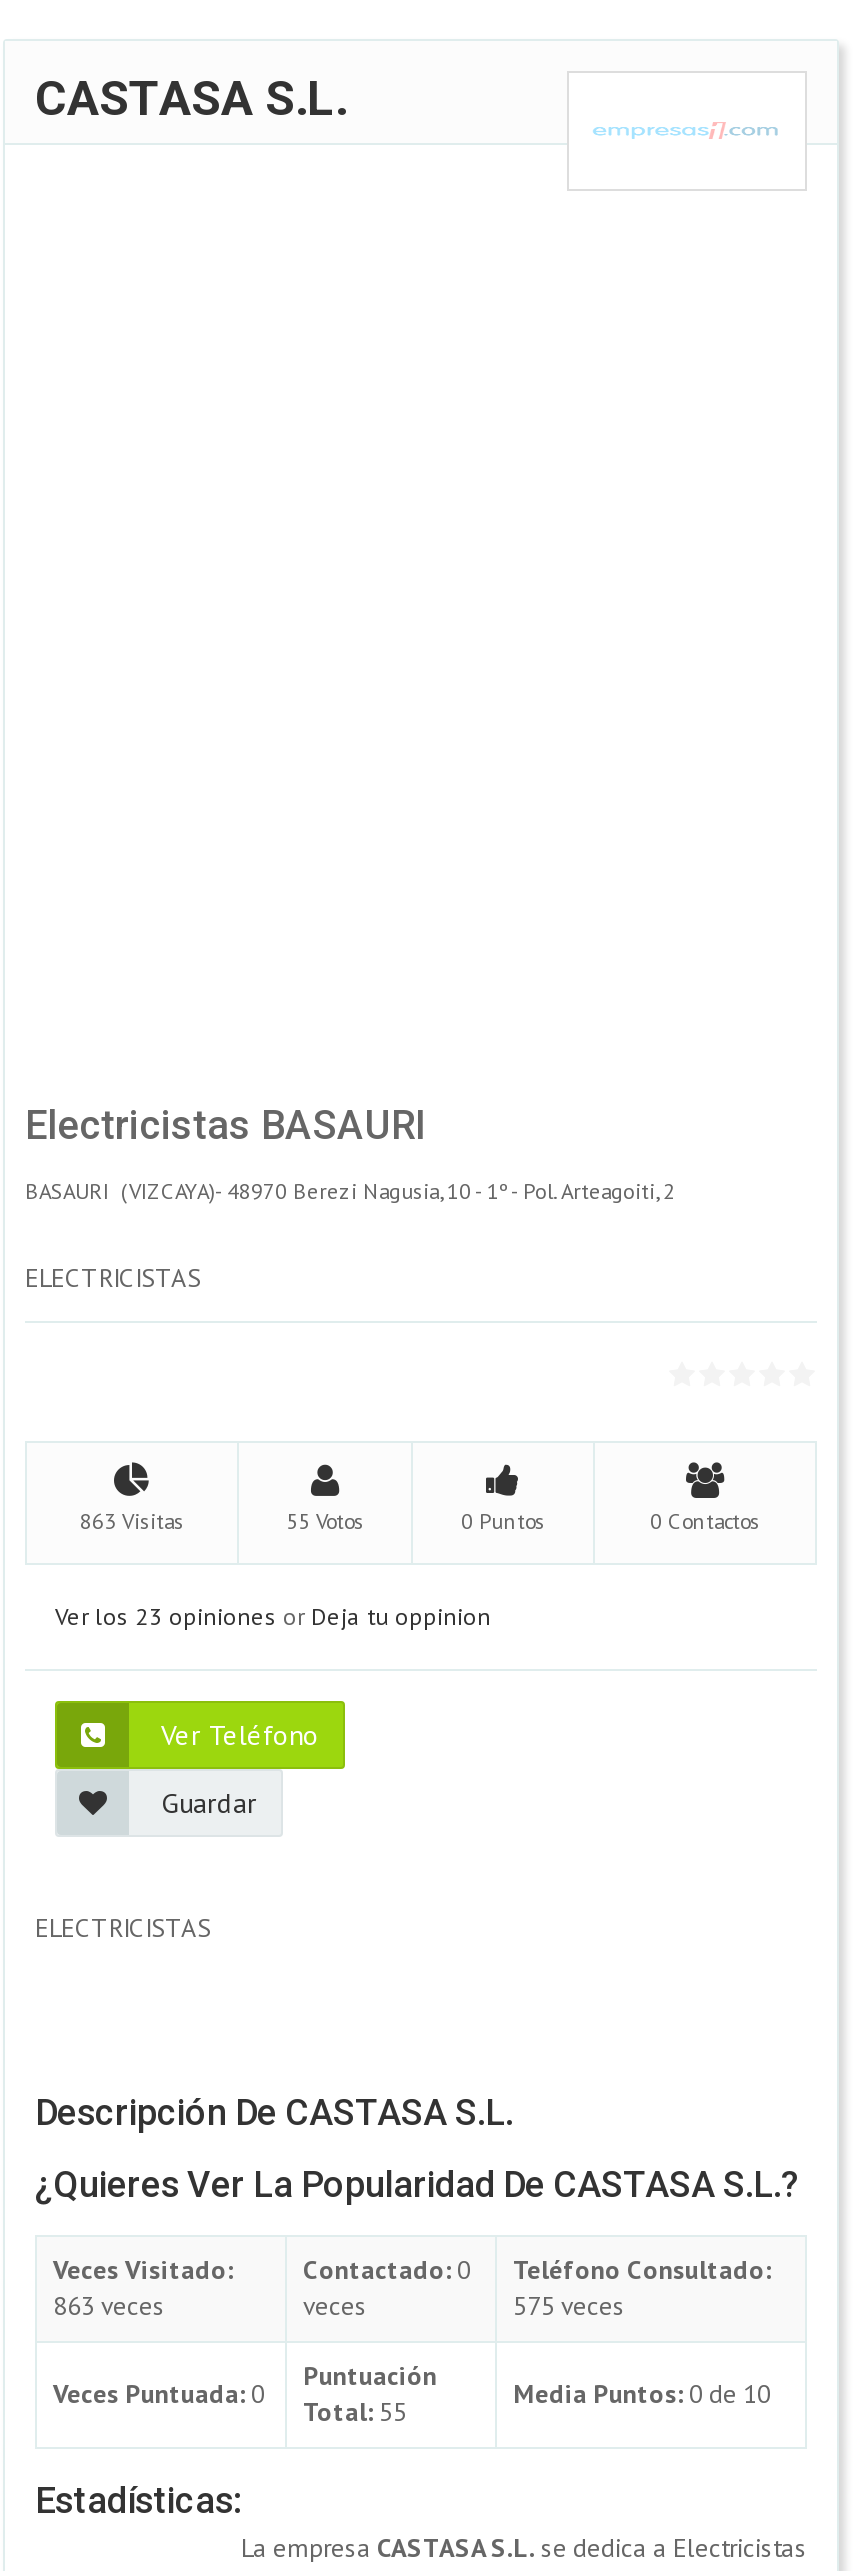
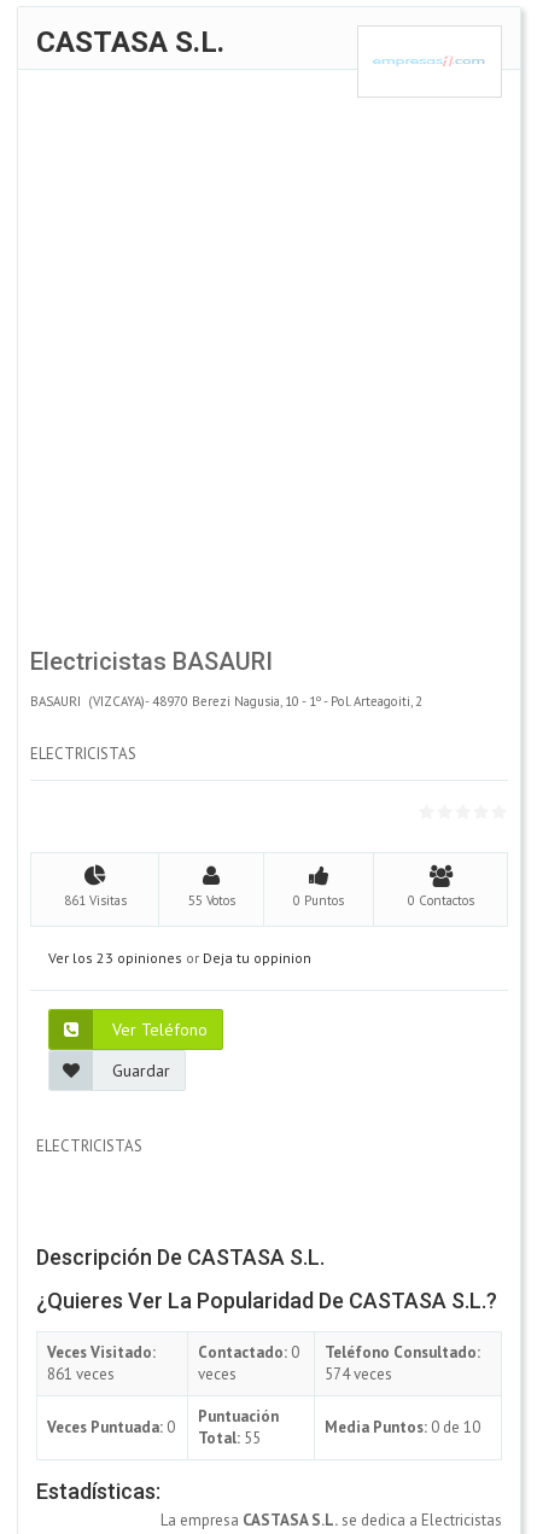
- 863 Visitas
+ 861 Visitas

- 863 veces
+ 861 veces

- 575 veces
+ 574 veces
